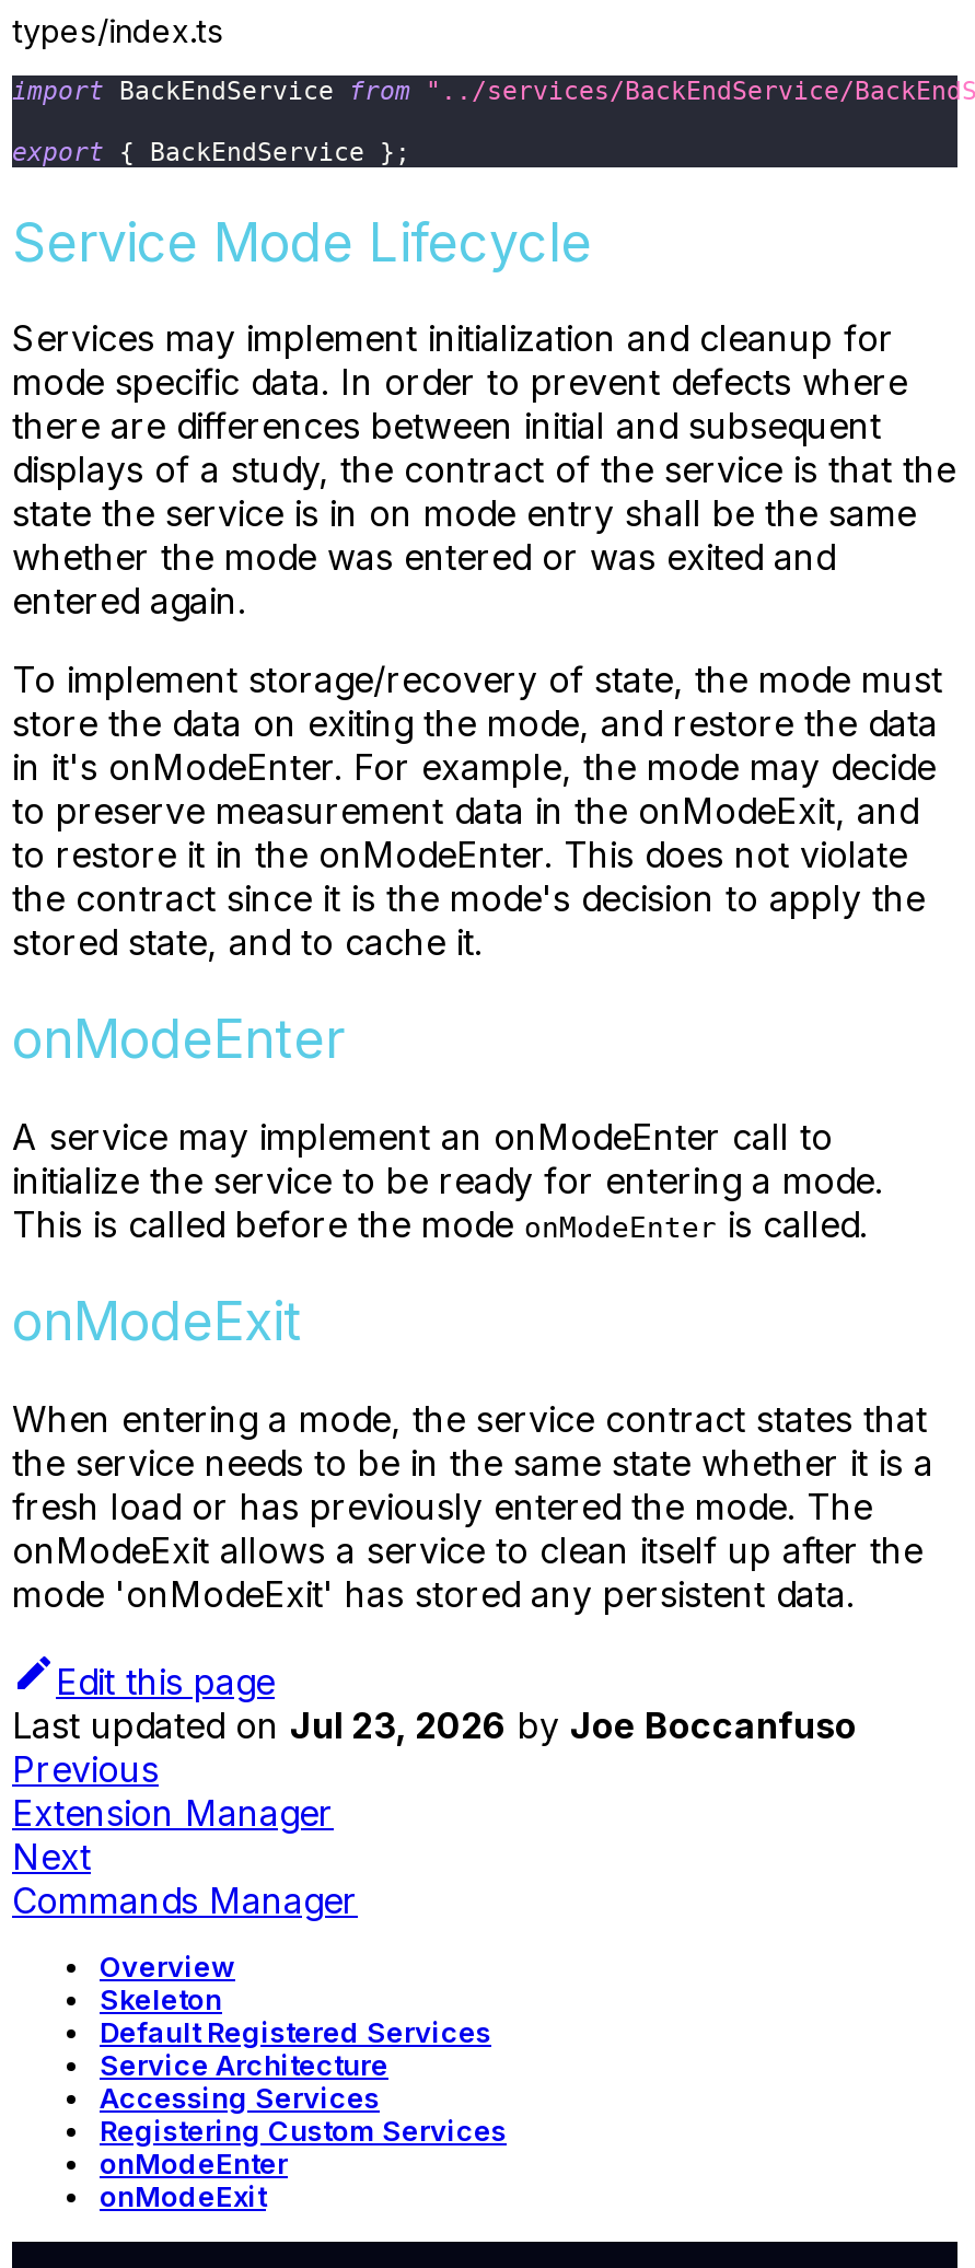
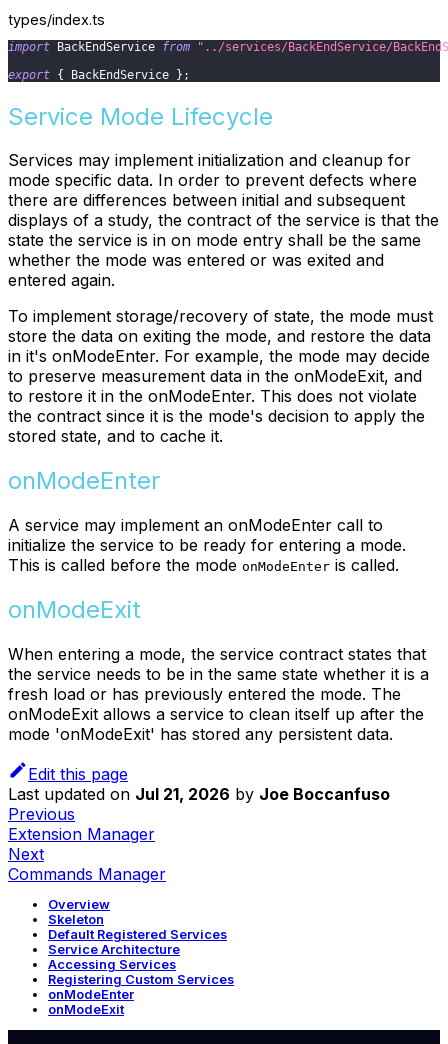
- Last updated on Jul 23, 2026 by Joe Boccanfuso
+ Last updated on Jul 21, 2026 by Joe Boccanfuso
